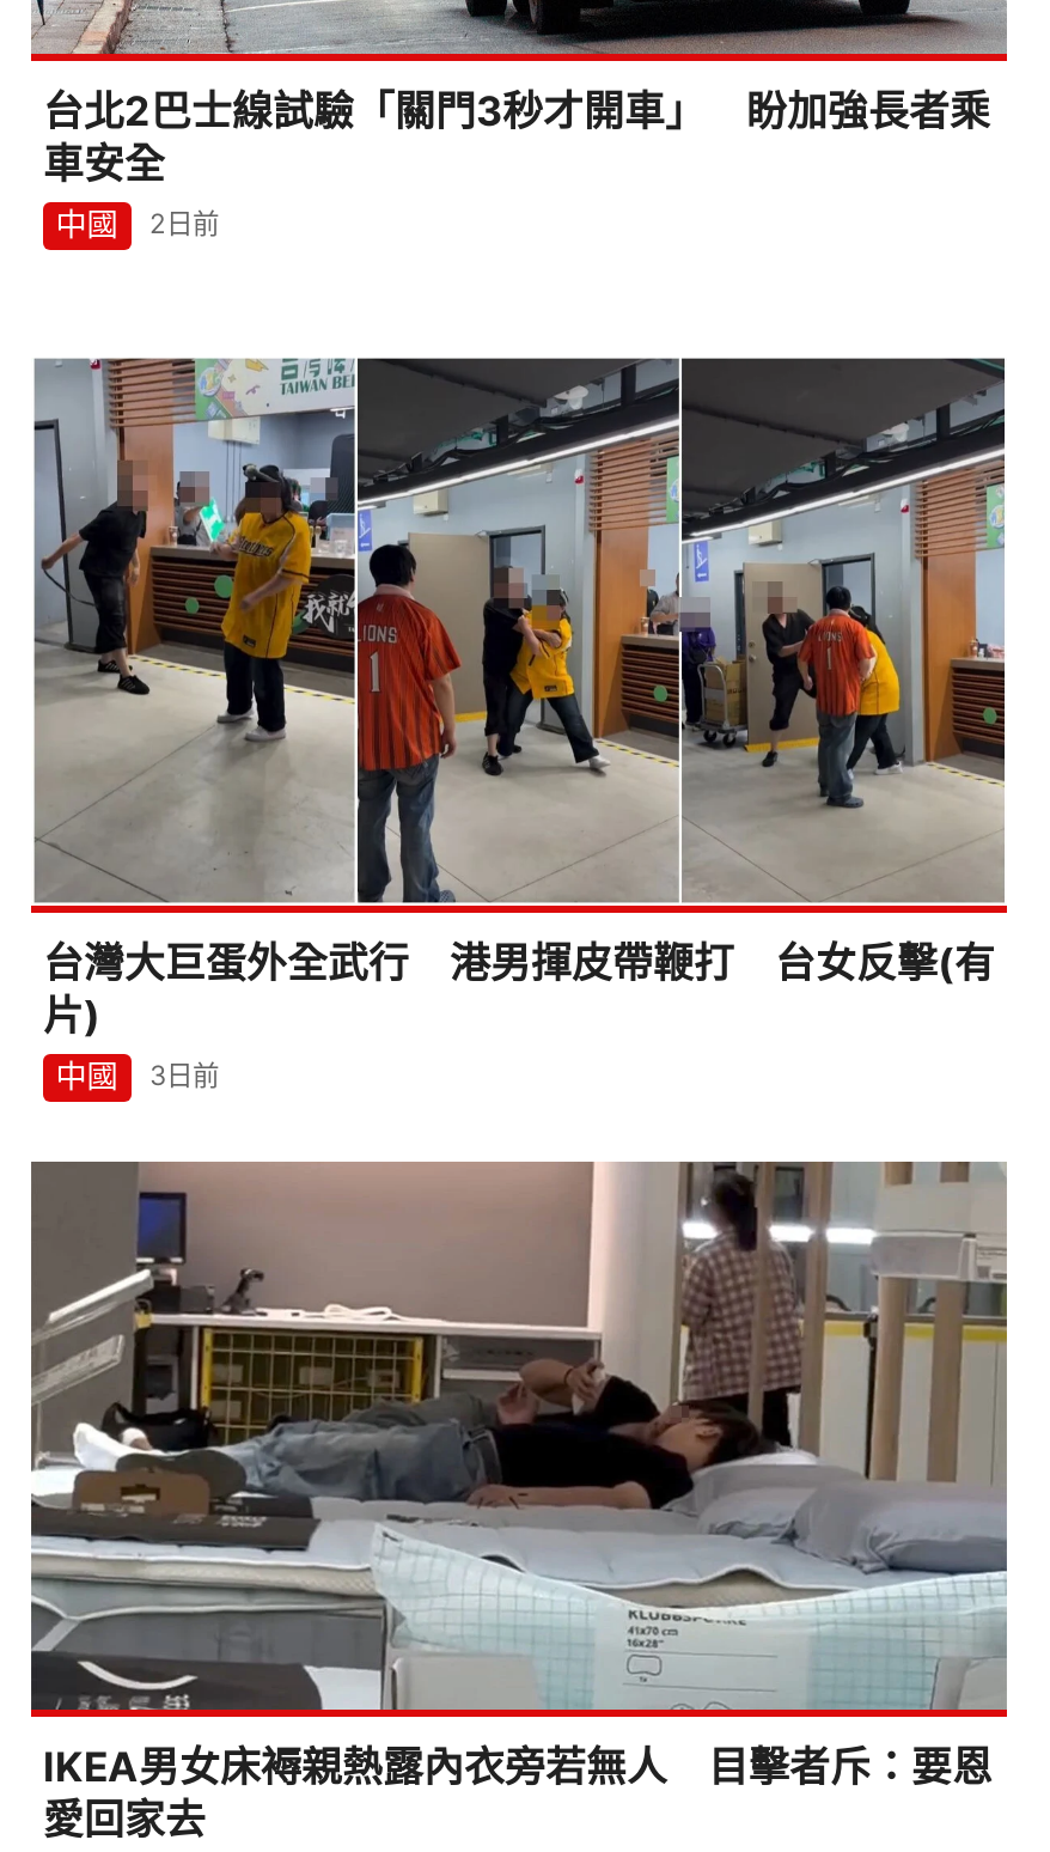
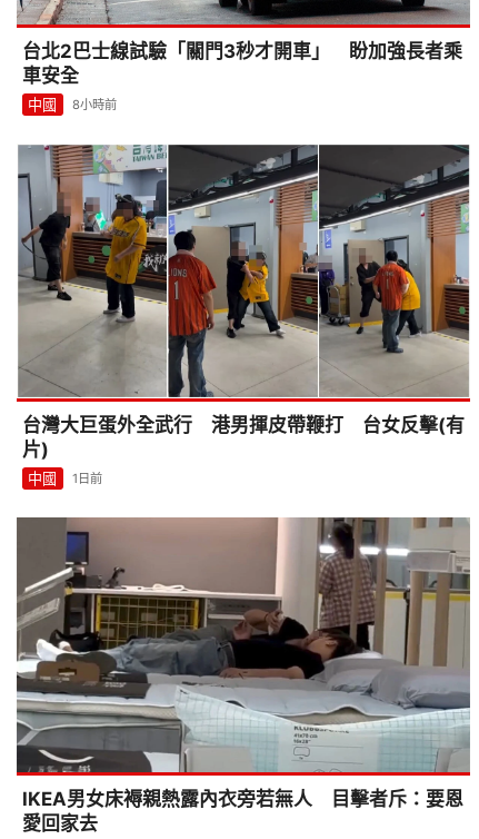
- 中國 2日前
+ 中國 8小時前

- 中國 3日前
+ 中國 1日前
